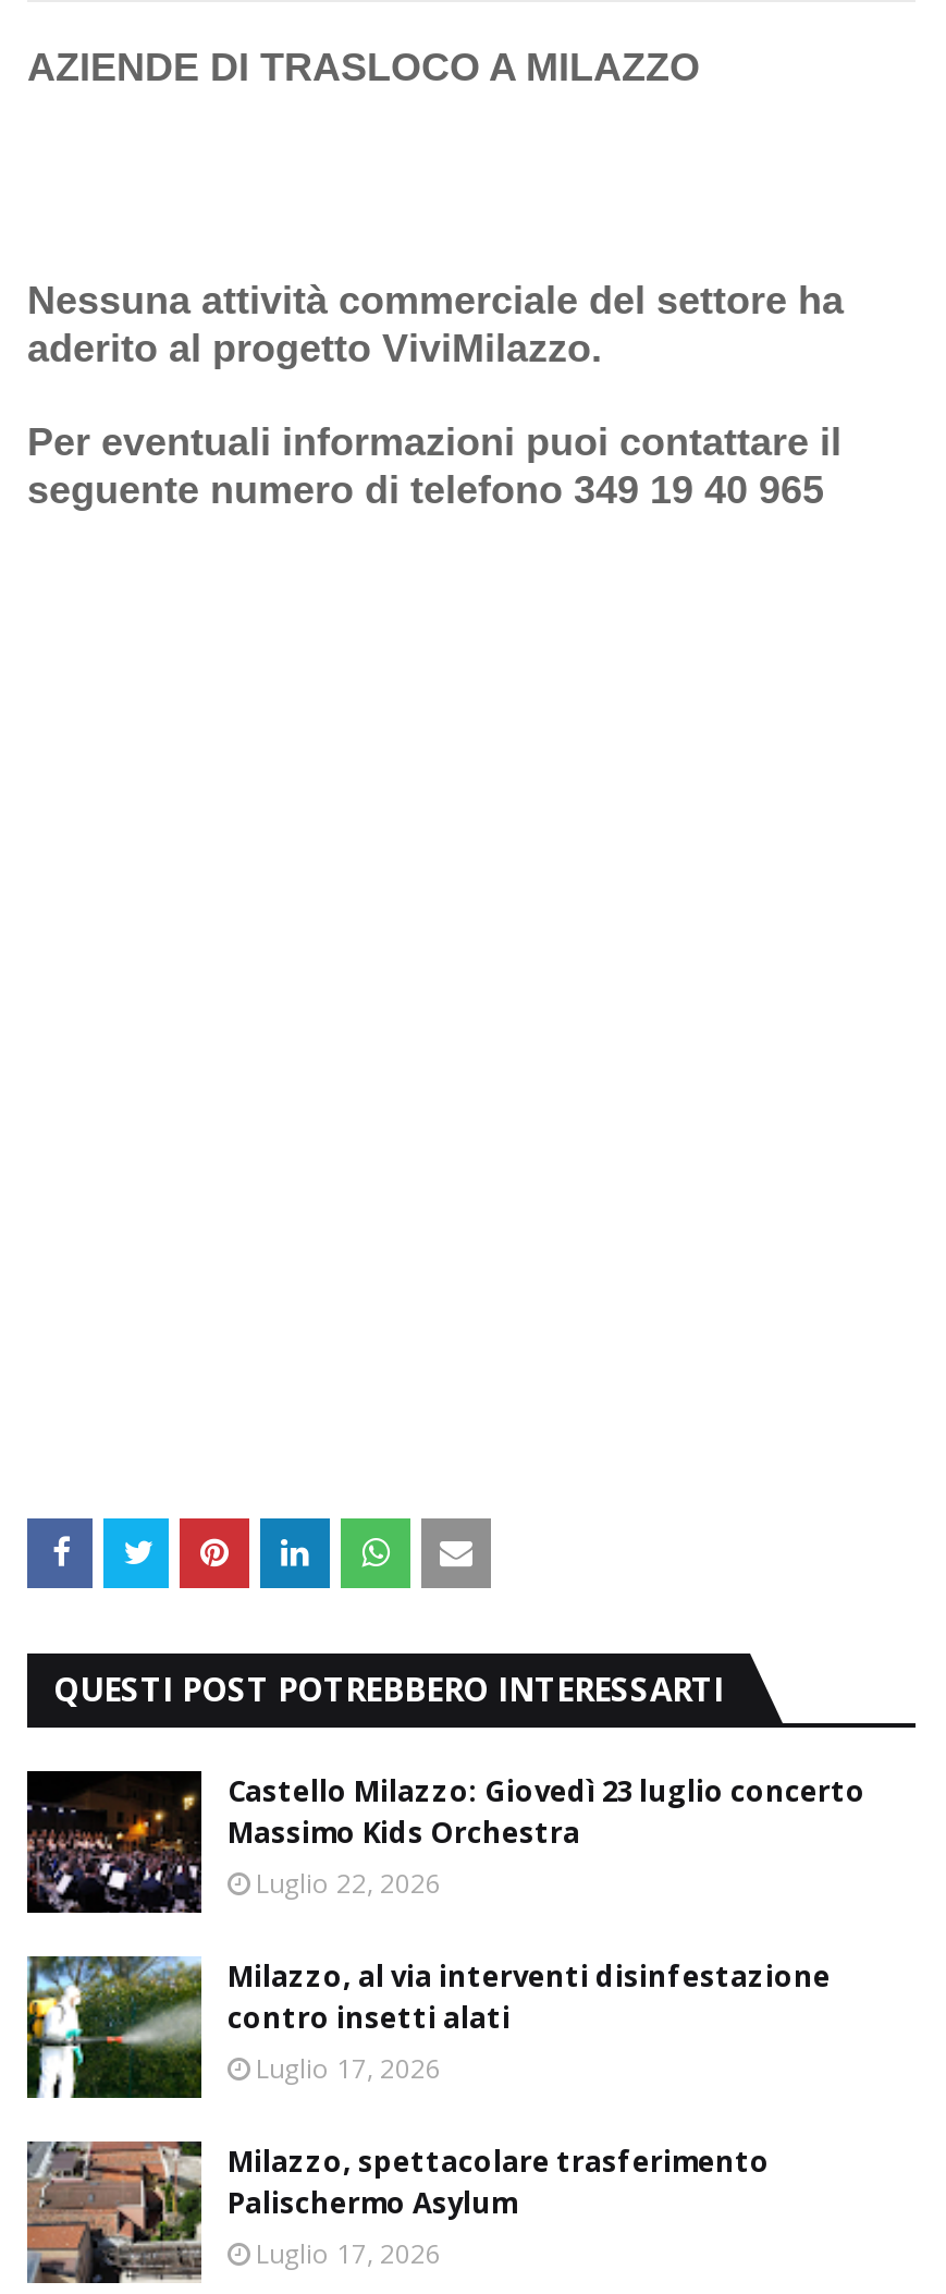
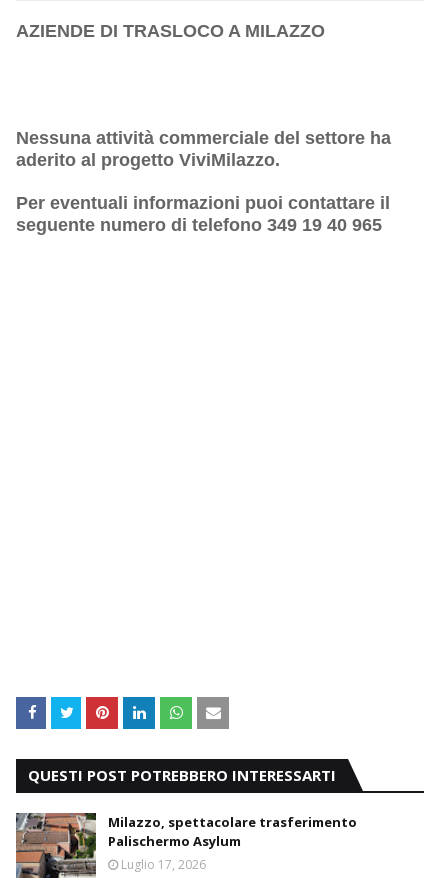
- [image]
- Castello Milazzo: Giovedì 23 luglio concerto
- Massimo Kids Orchestra
- Luglio 22, 2026
- Milazzo, al via interventi disinfestazione
- contro insetti alati
- Luglio 17, 2026

- [image]
